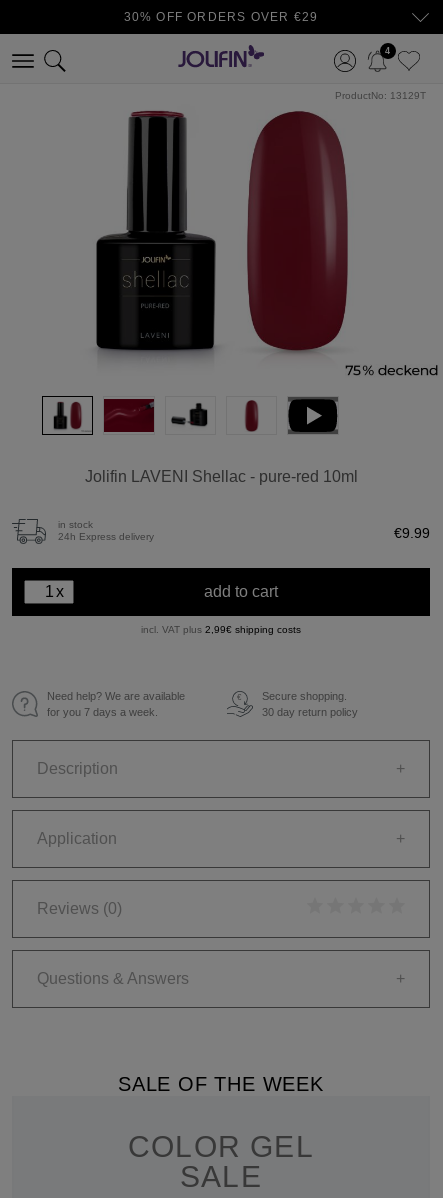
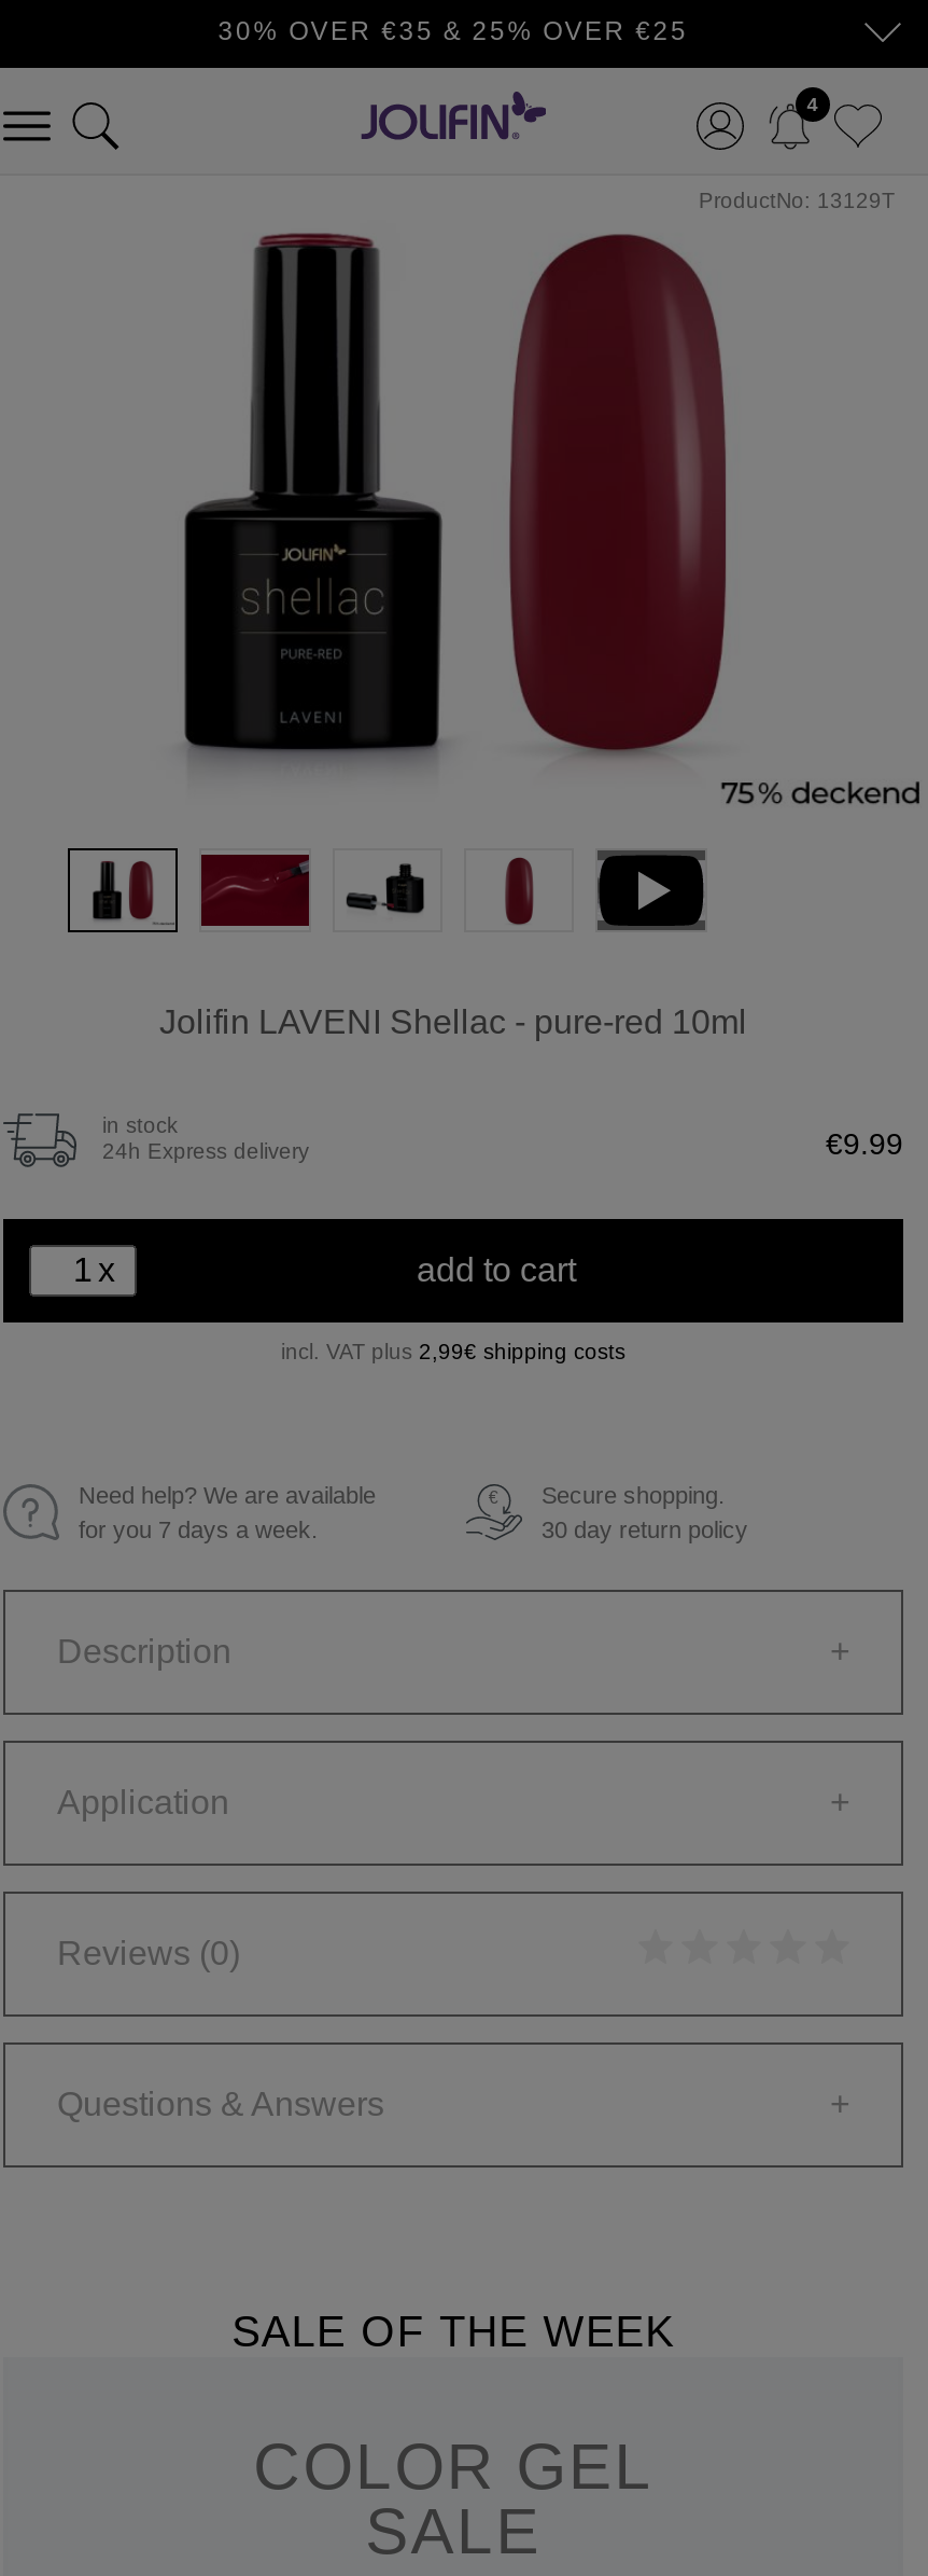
- 30% OFF ORDERS OVER €29
+ 30% OVER €35 & 25% OVER €25
